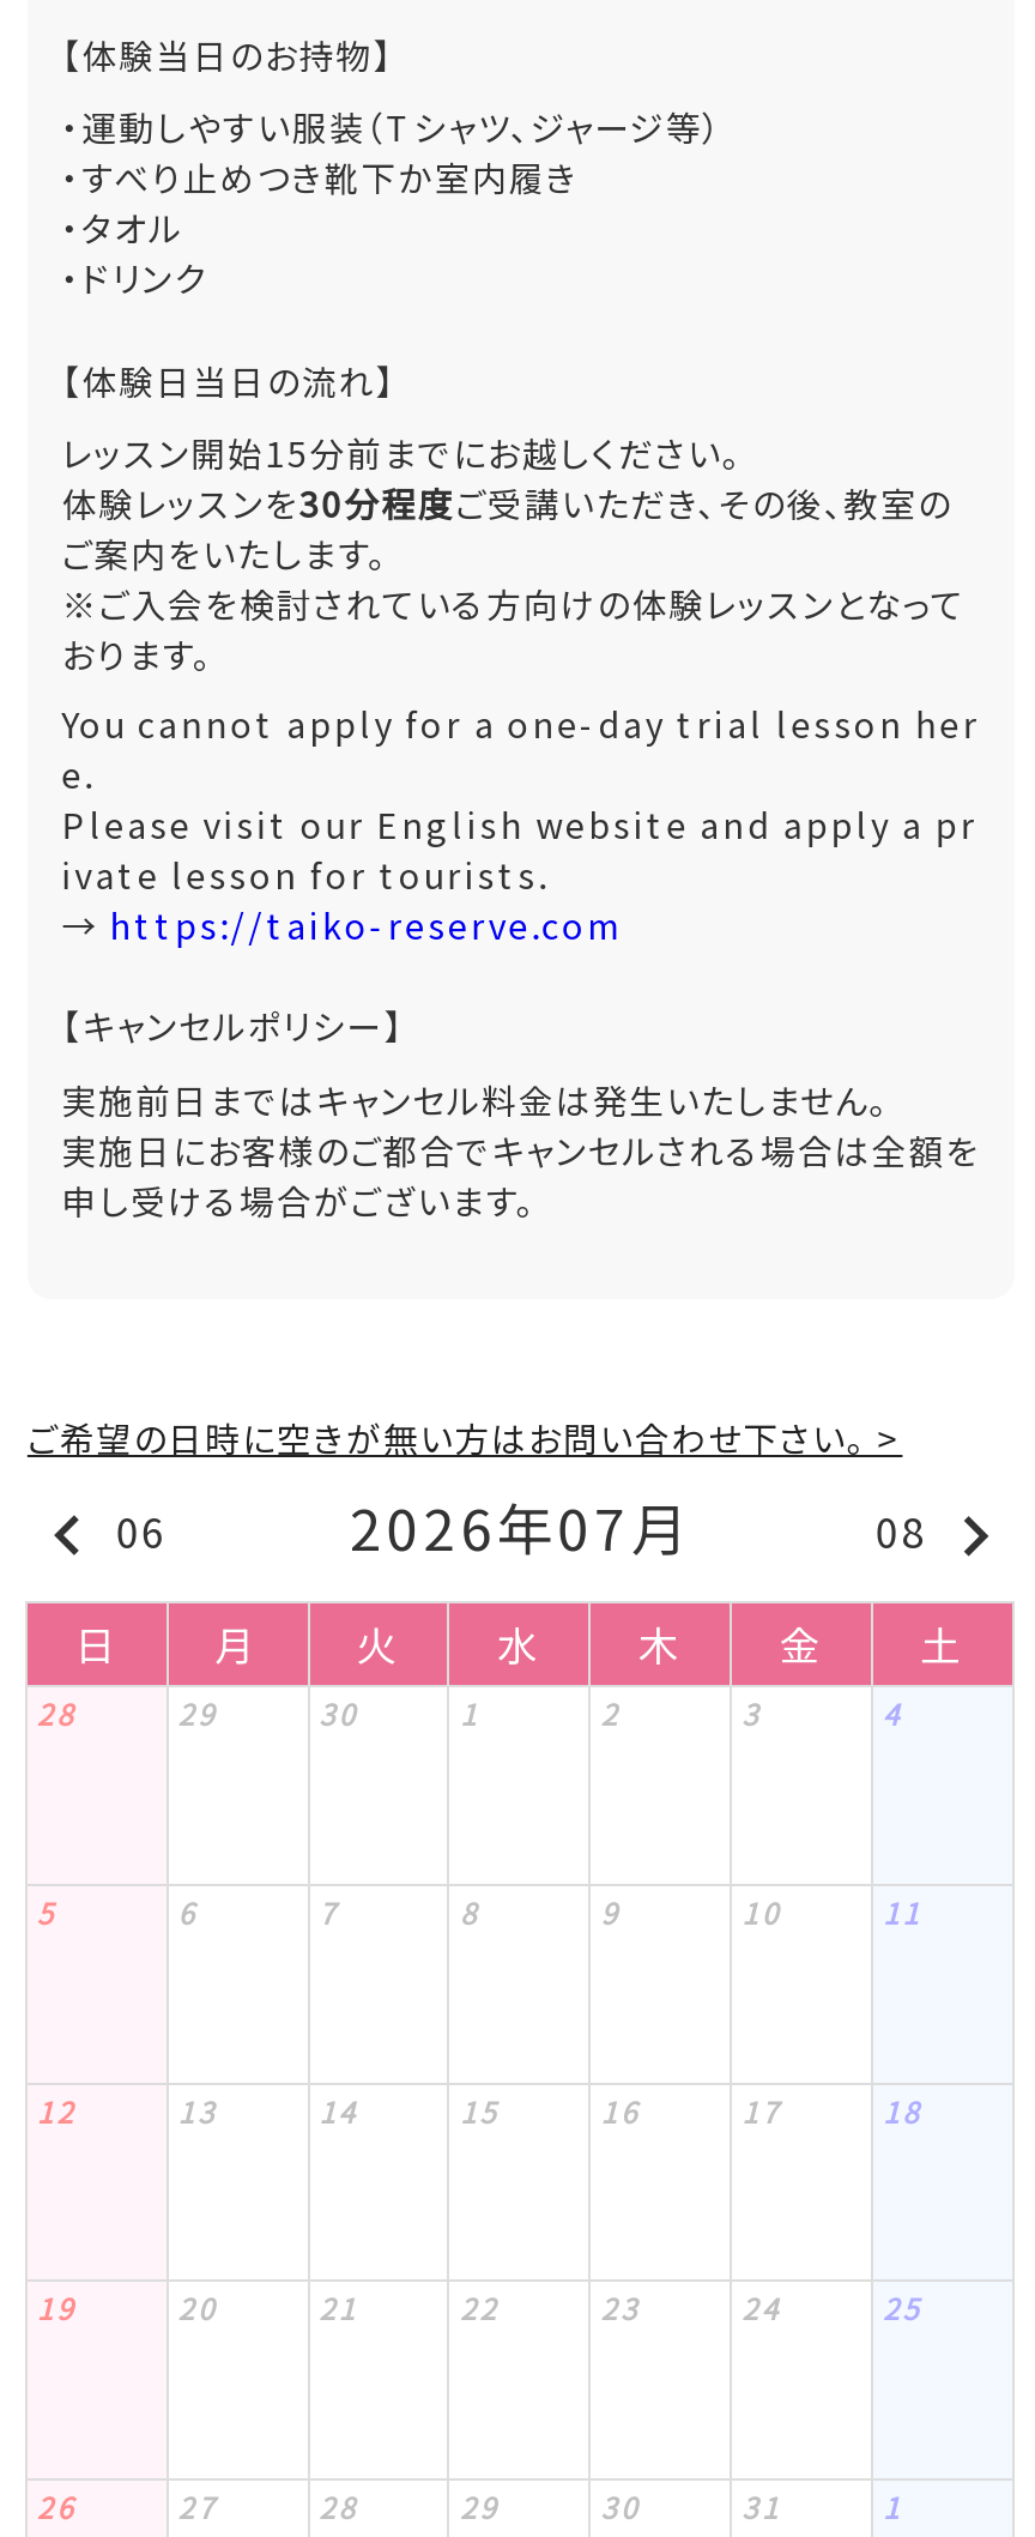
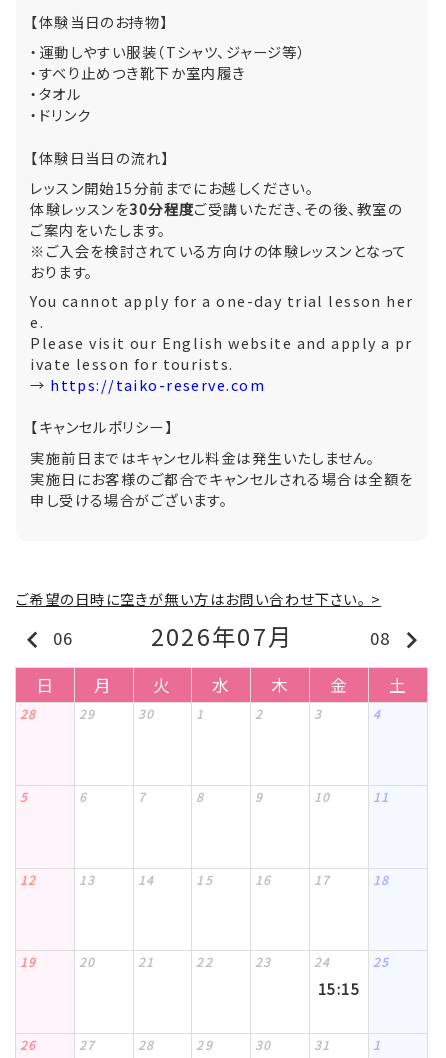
+ 15:15
